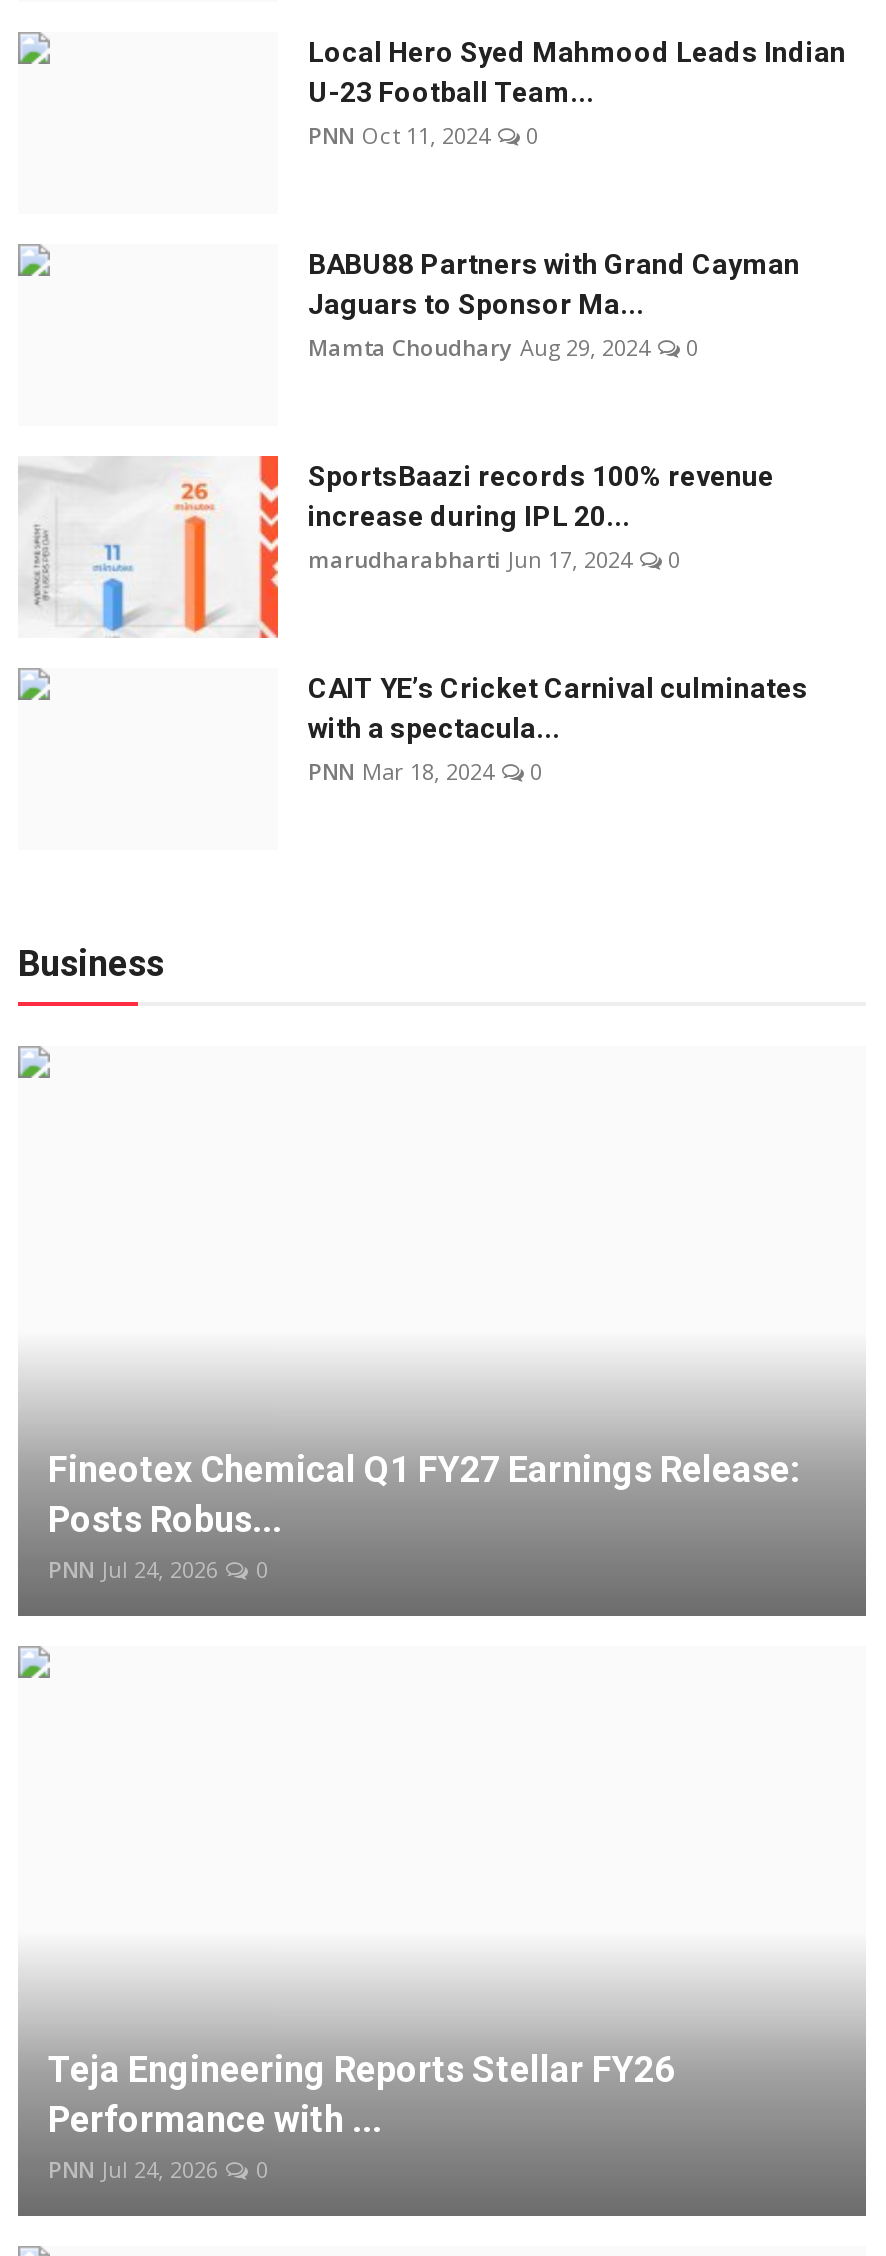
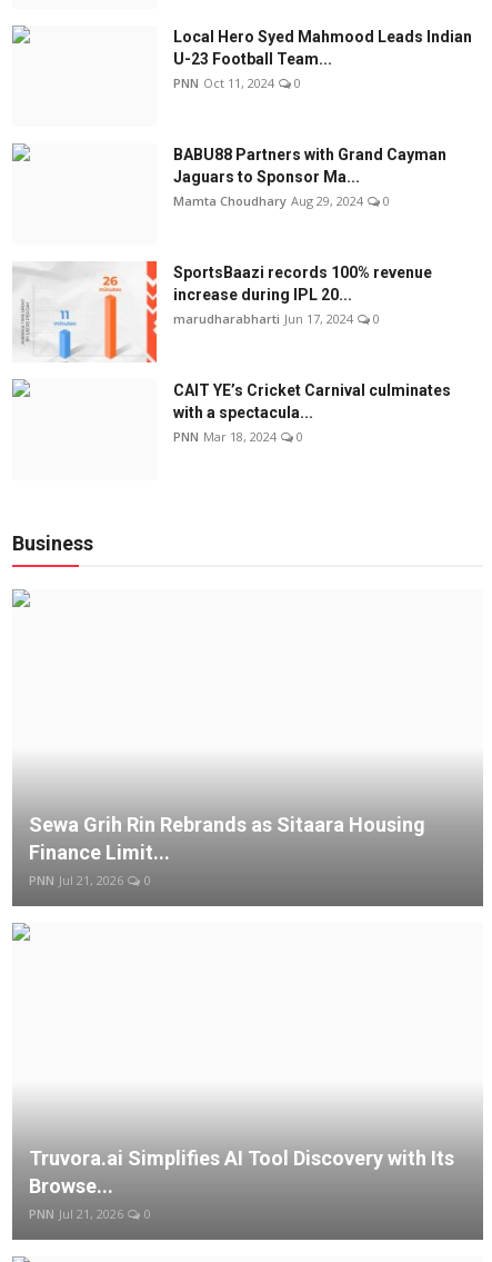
- Fineotex Chemical Q1 FY27 Earnings Release:
- Posts Robus...
- PNN Jul 24, 2026
+ Sewa Grih Rin Rebrands as Sitaara Housing
+ Finance Limit...
+ PNN Jul 21, 2026

- Teja Engineering Reports Stellar FY26
- Performance with ...
- PNN Jul 24, 2026
+ Truvora.ai Simplifies AI Tool Discovery with Its
+ Browse...
+ PNN Jul 21, 2026
